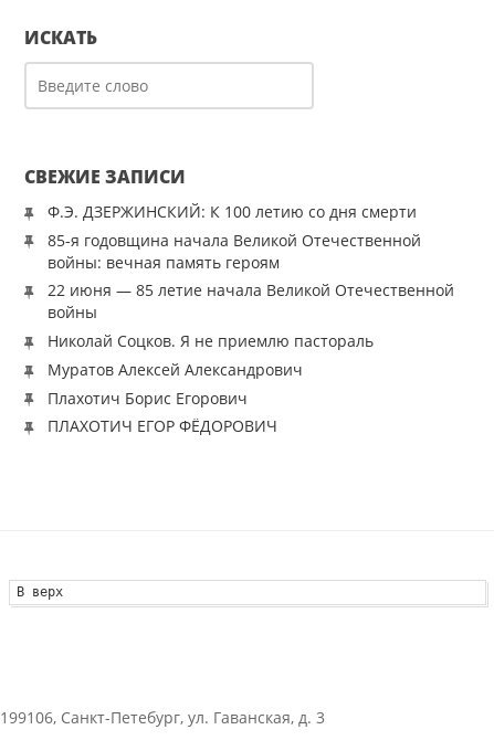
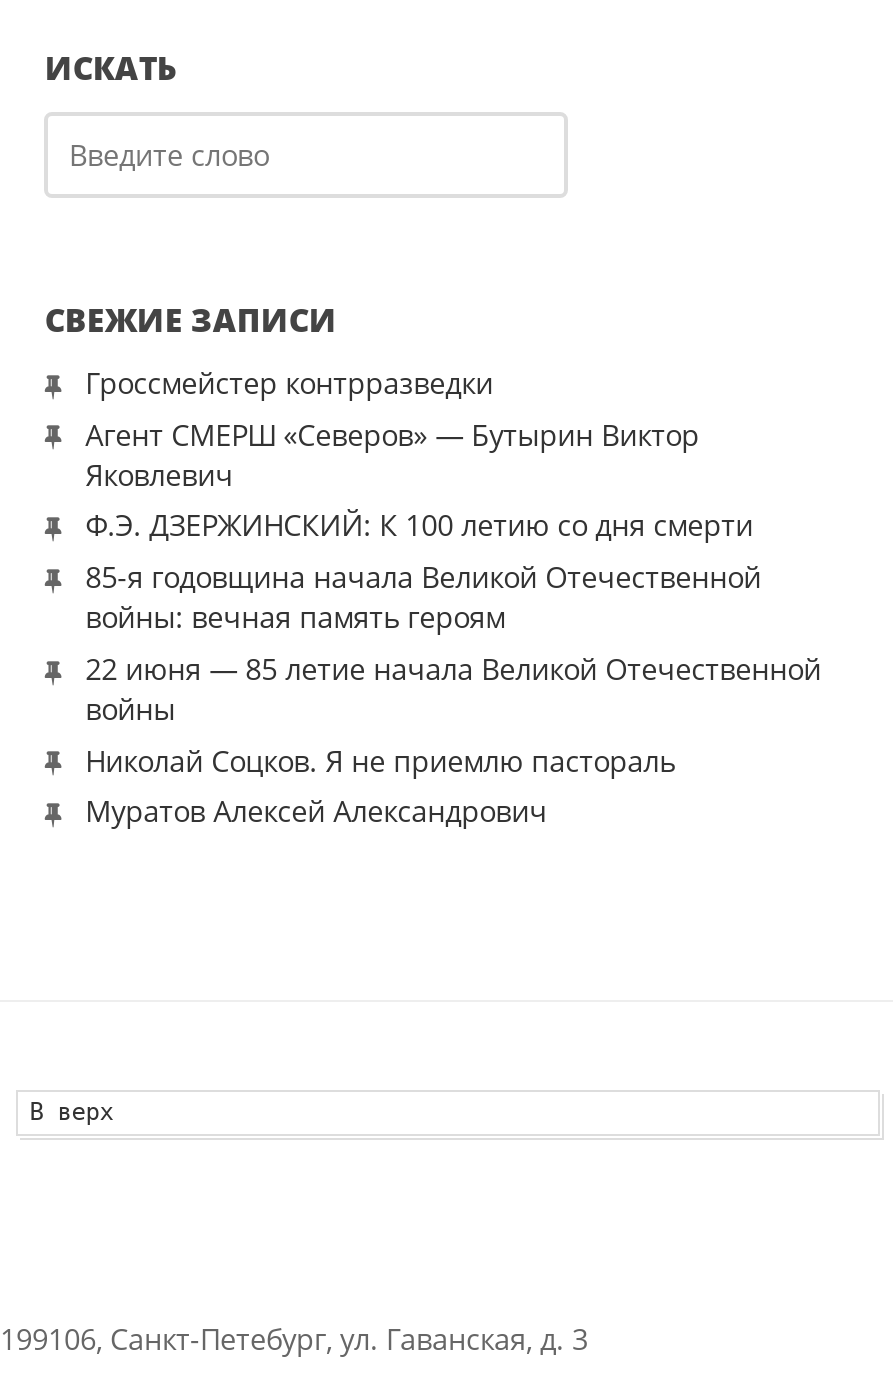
+ Гроссмейстер контрразведки
+ Агент СМЕРШ «Северов» — Бутырин Виктор
+ Яковлевич

moved down: Ф.Э. ДЗЕРЖИНСКИЙ: К 100 летию со дня смерти | 85-я годовщина начала Великой Отечественной | войны: вечная память героям | 22 июня — 85 летие начала Великой Отечественной | войны | Николай Соцков. Я не приемлю пастораль | Муратов Алексей Александрович

- Плахотич Борис Егорович
- ПЛАХОТИЧ ЕГОР ФЁДОРОВИЧ
